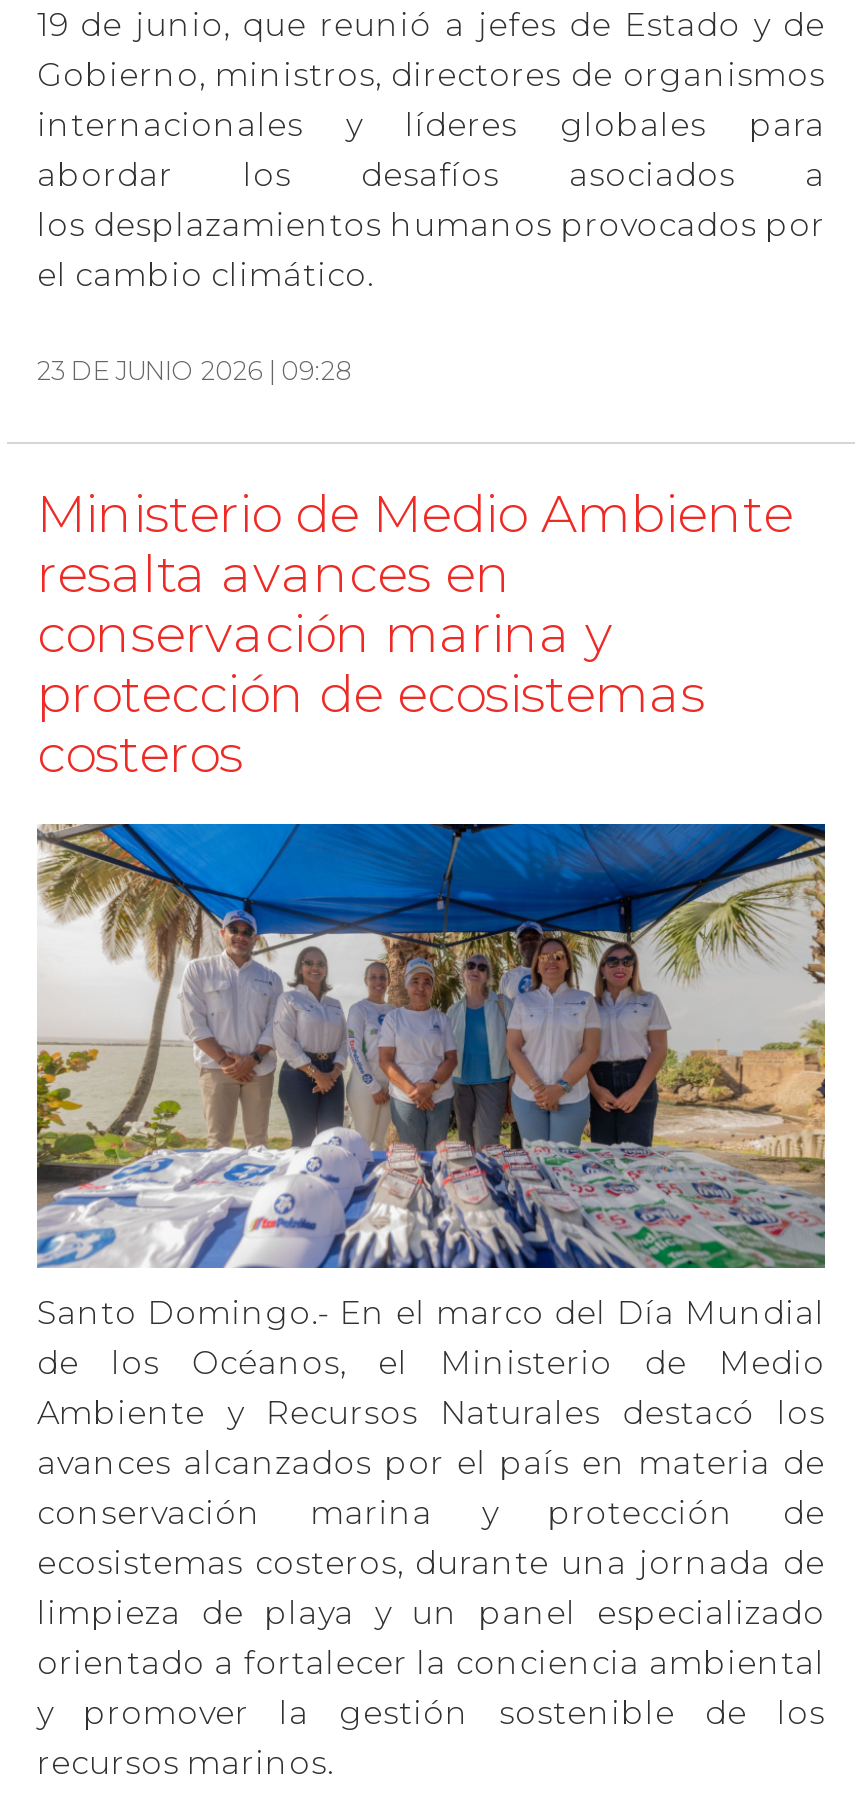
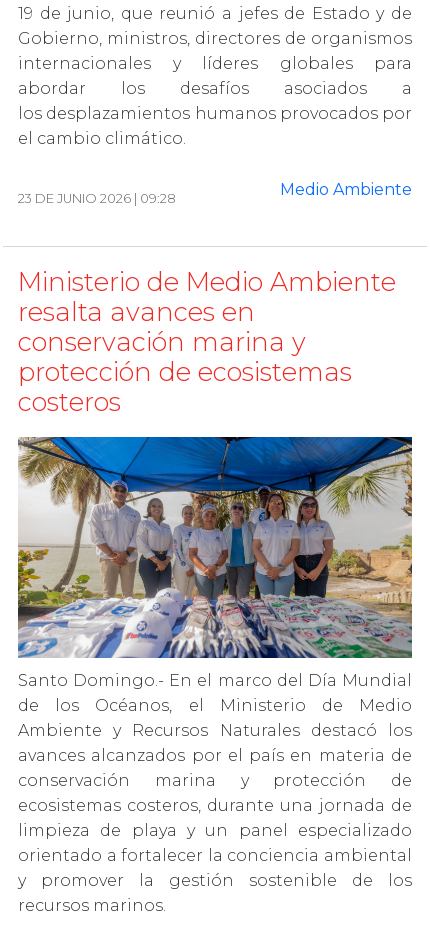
+ Medio Ambiente
